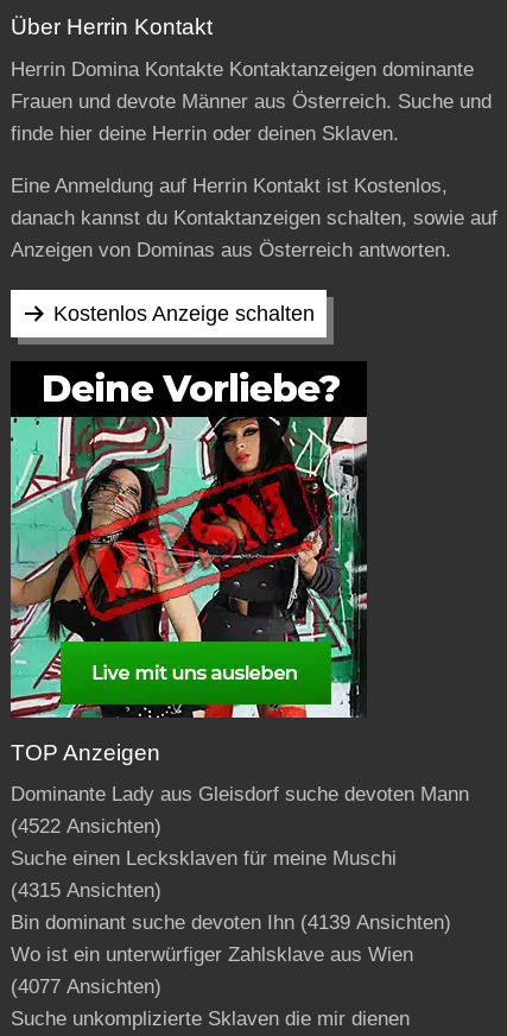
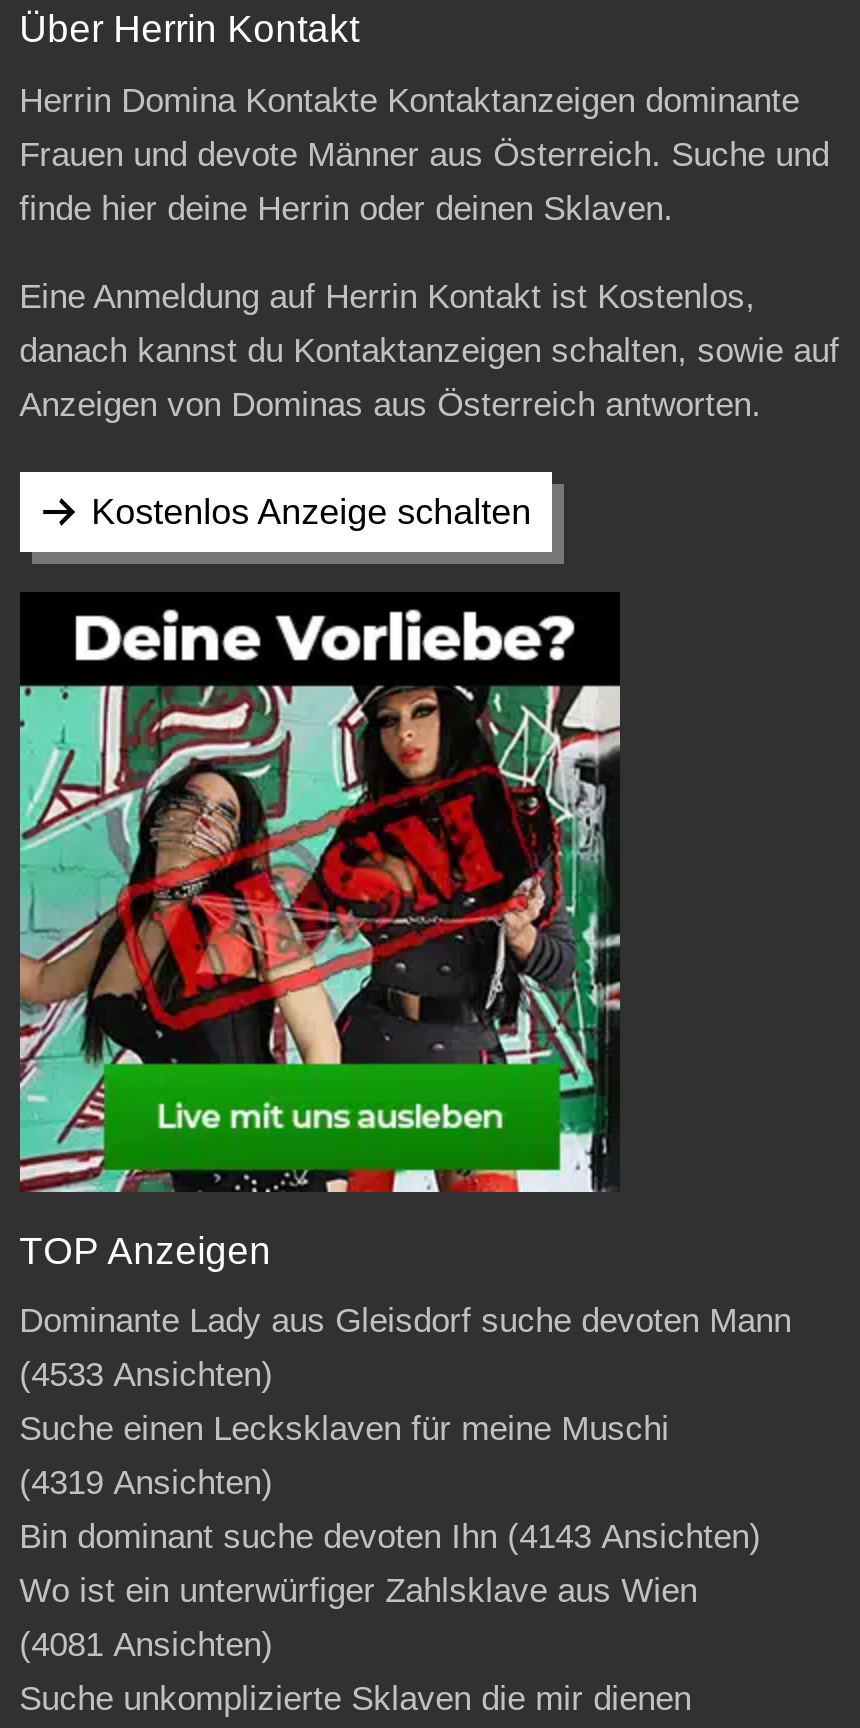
- (4522 Ansichten)
+ (4533 Ansichten)

- (4315 Ansichten)
+ (4319 Ansichten)

- Bin dominant suche devoten Ihn (4139 Ansichten)
+ Bin dominant suche devoten Ihn (4143 Ansichten)

- (4077 Ansichten)
+ (4081 Ansichten)
